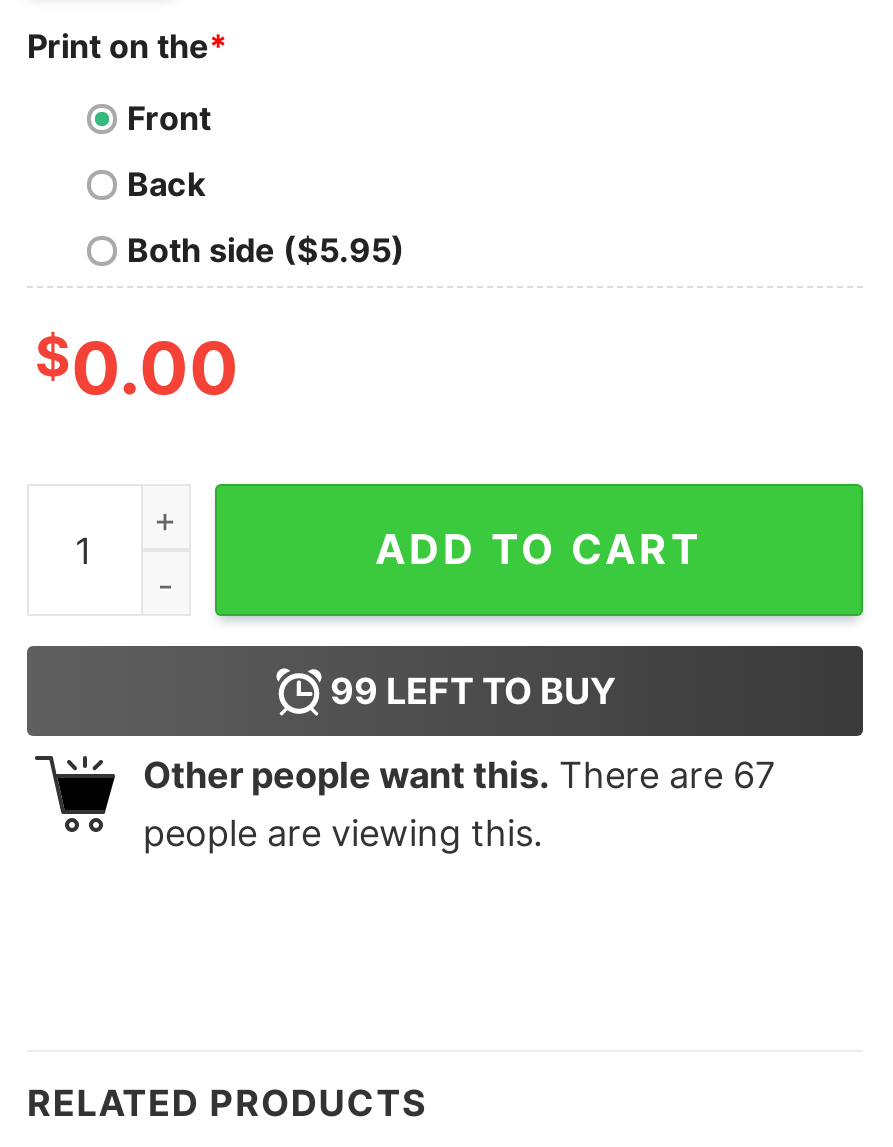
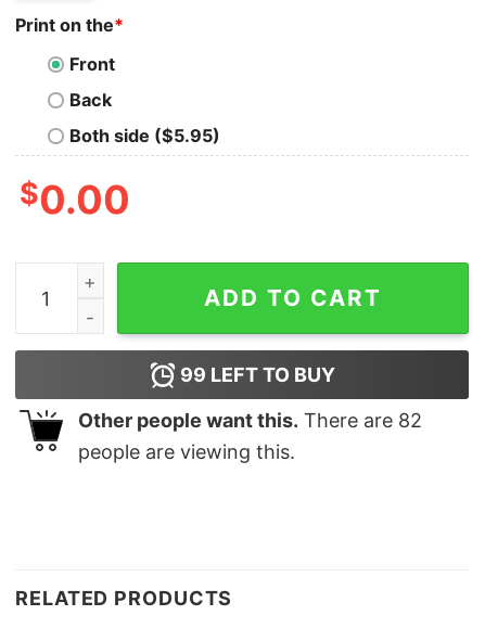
- Other people want this. There are 67
+ Other people want this. There are 82
